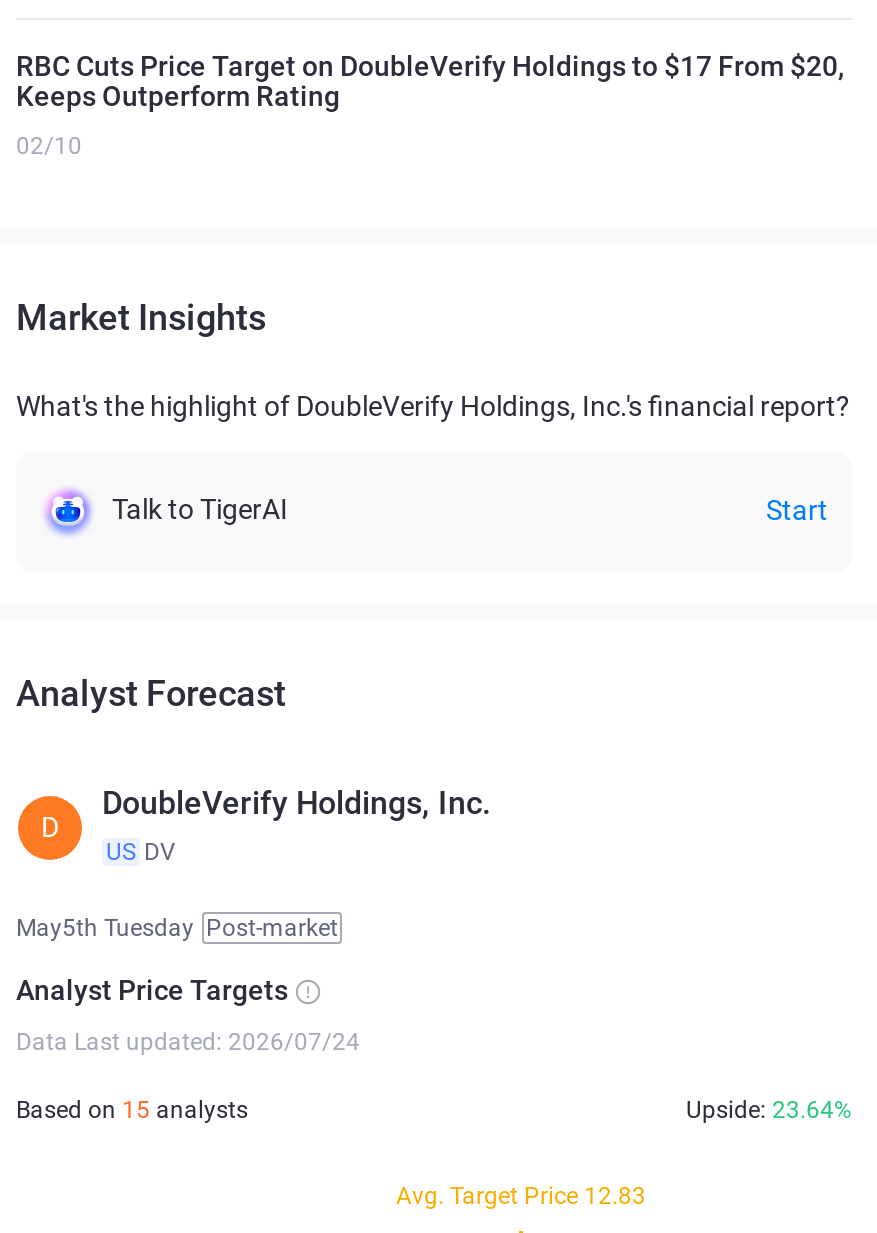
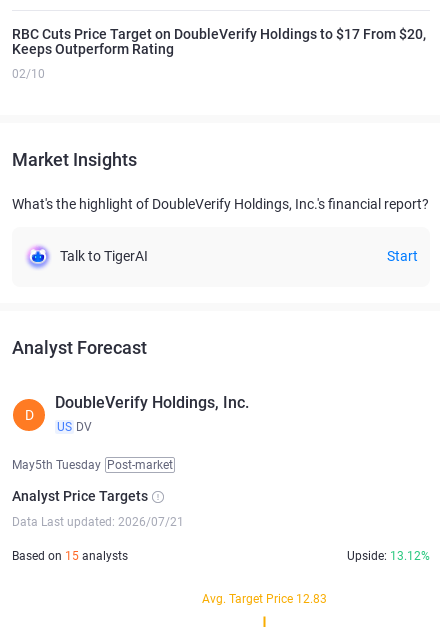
- Data Last updated: 2026/07/24
+ Data Last updated: 2026/07/21

- Upside: 23.64%
+ Upside: 13.12%
